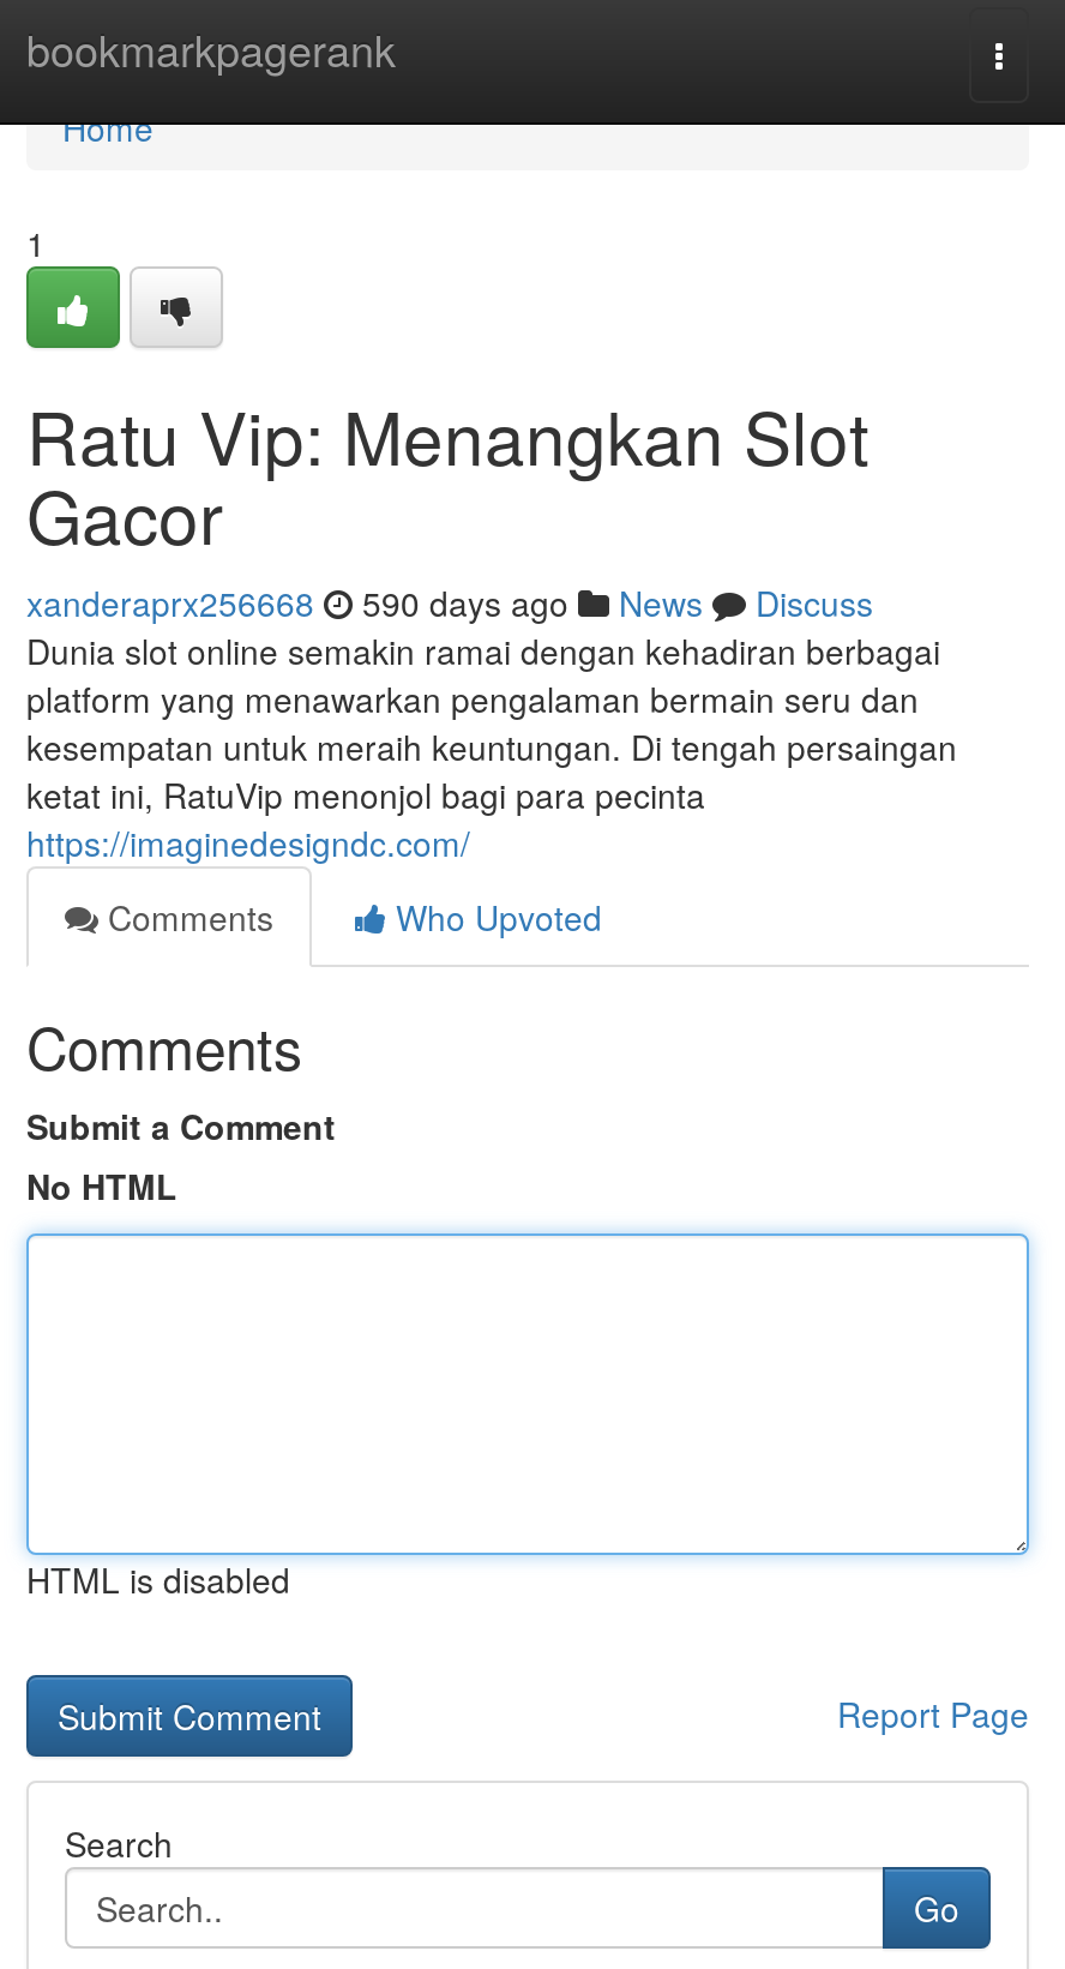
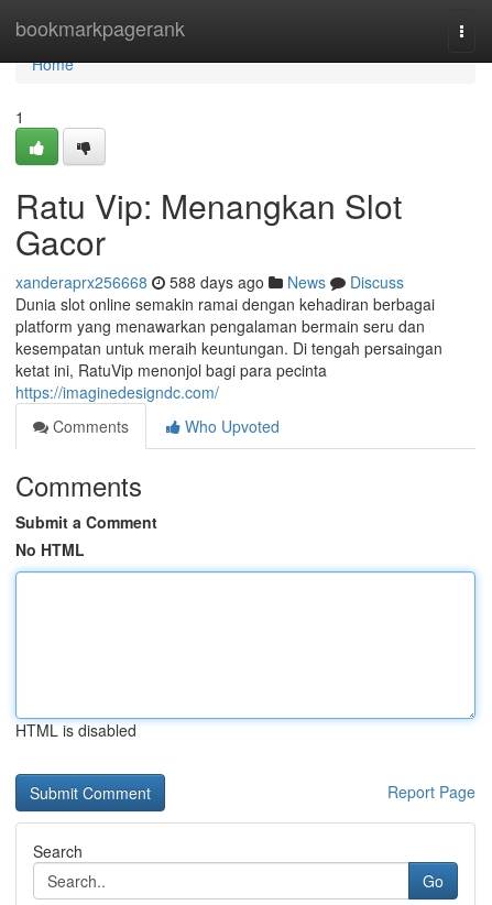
- xanderaprx256668 590 days ago News Discuss
+ xanderaprx256668 588 days ago News Discuss
